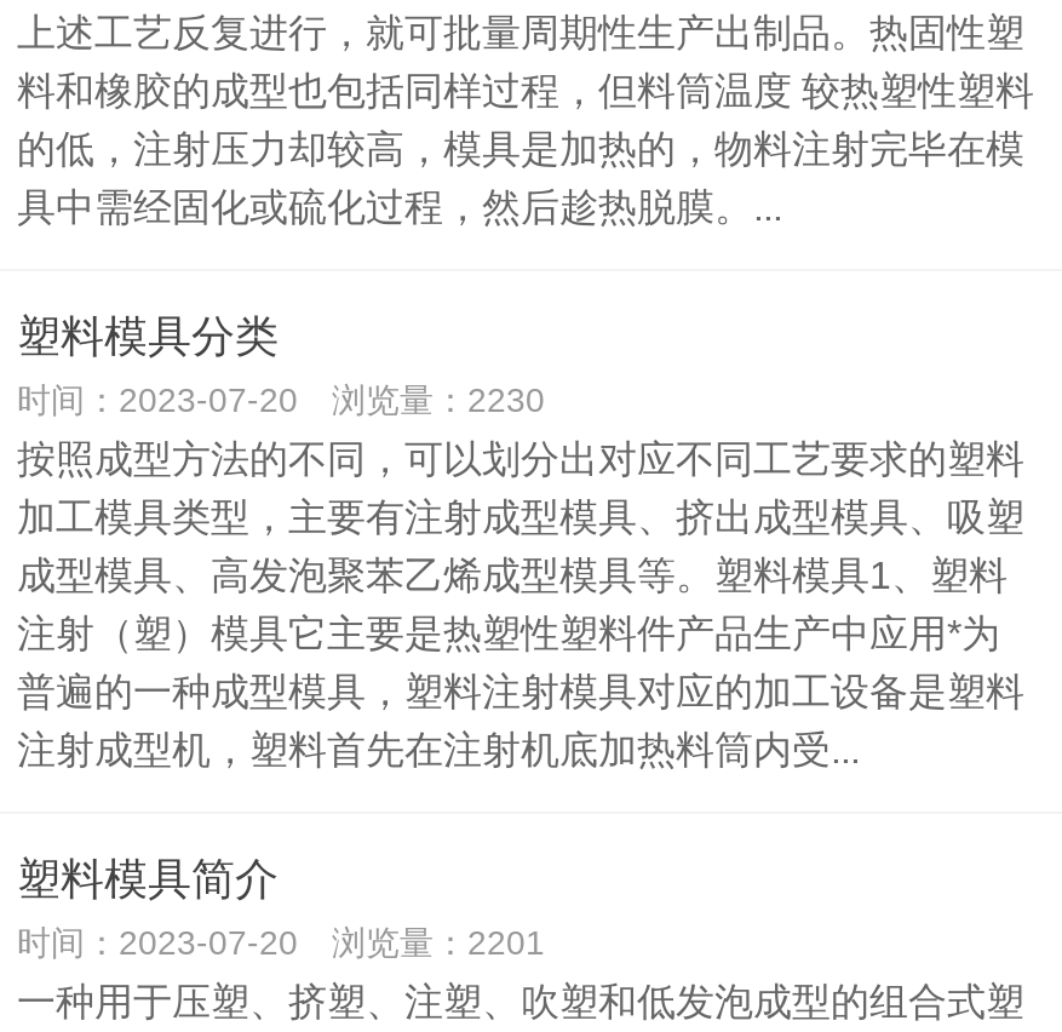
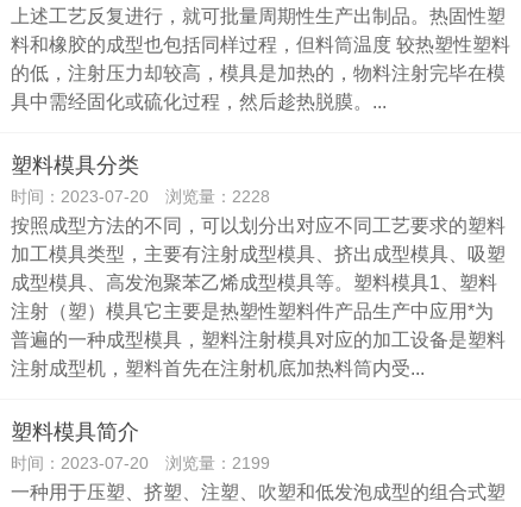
- 时间：2023-07-20 浏览量：2230
+ 时间：2023-07-20 浏览量：2228

- 时间：2023-07-20 浏览量：2201
+ 时间：2023-07-20 浏览量：2199
